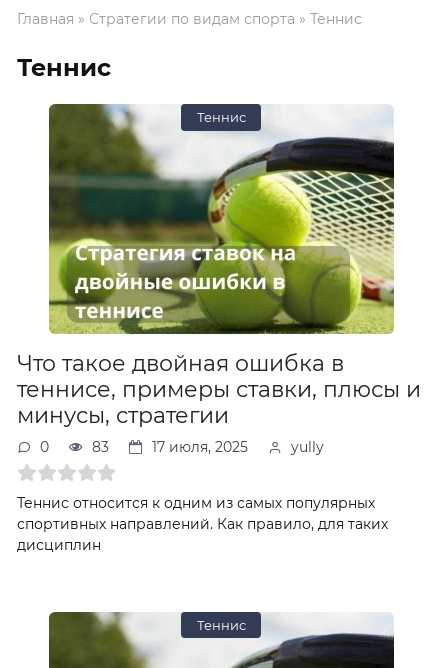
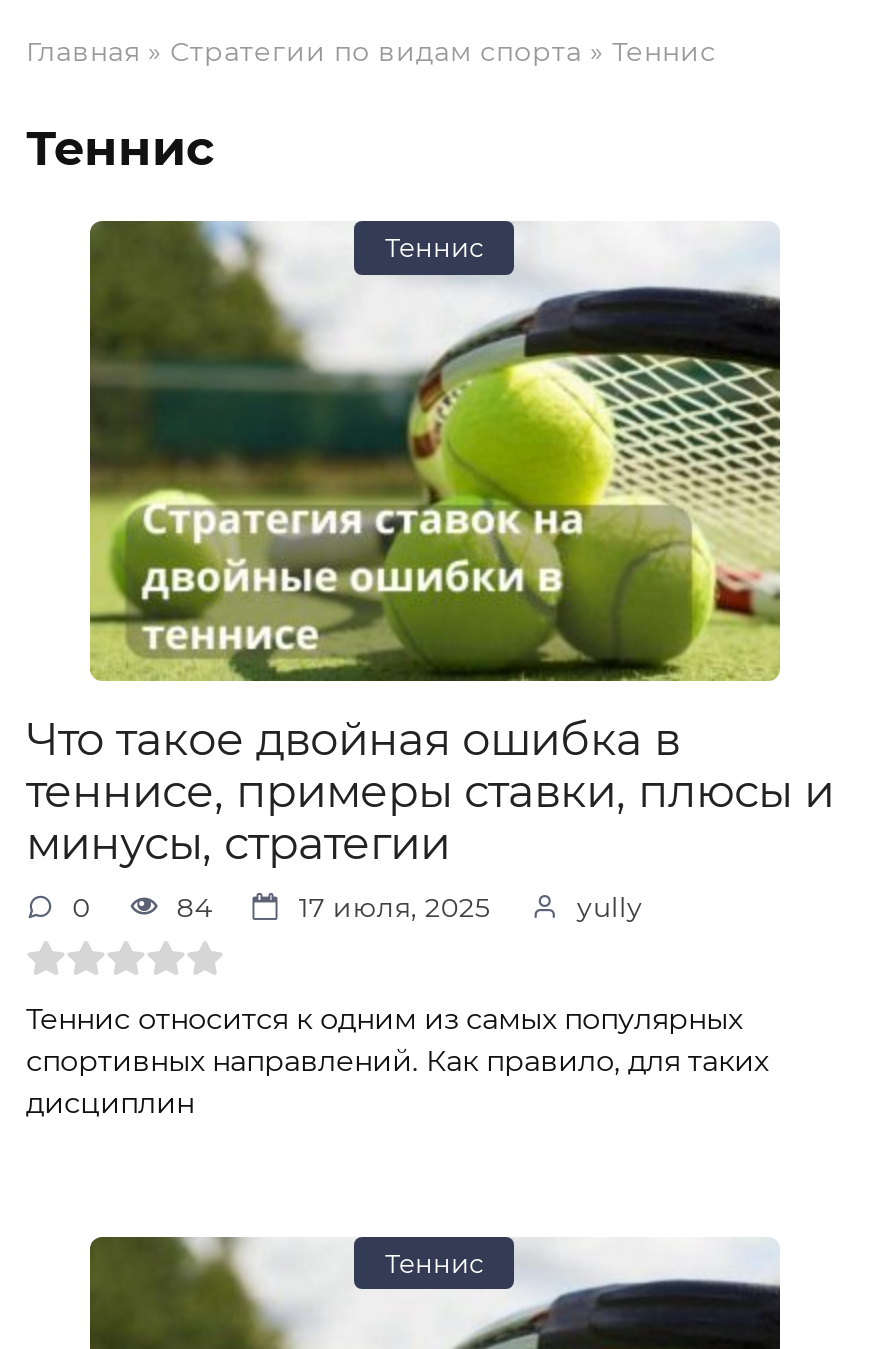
- 83
+ 84
